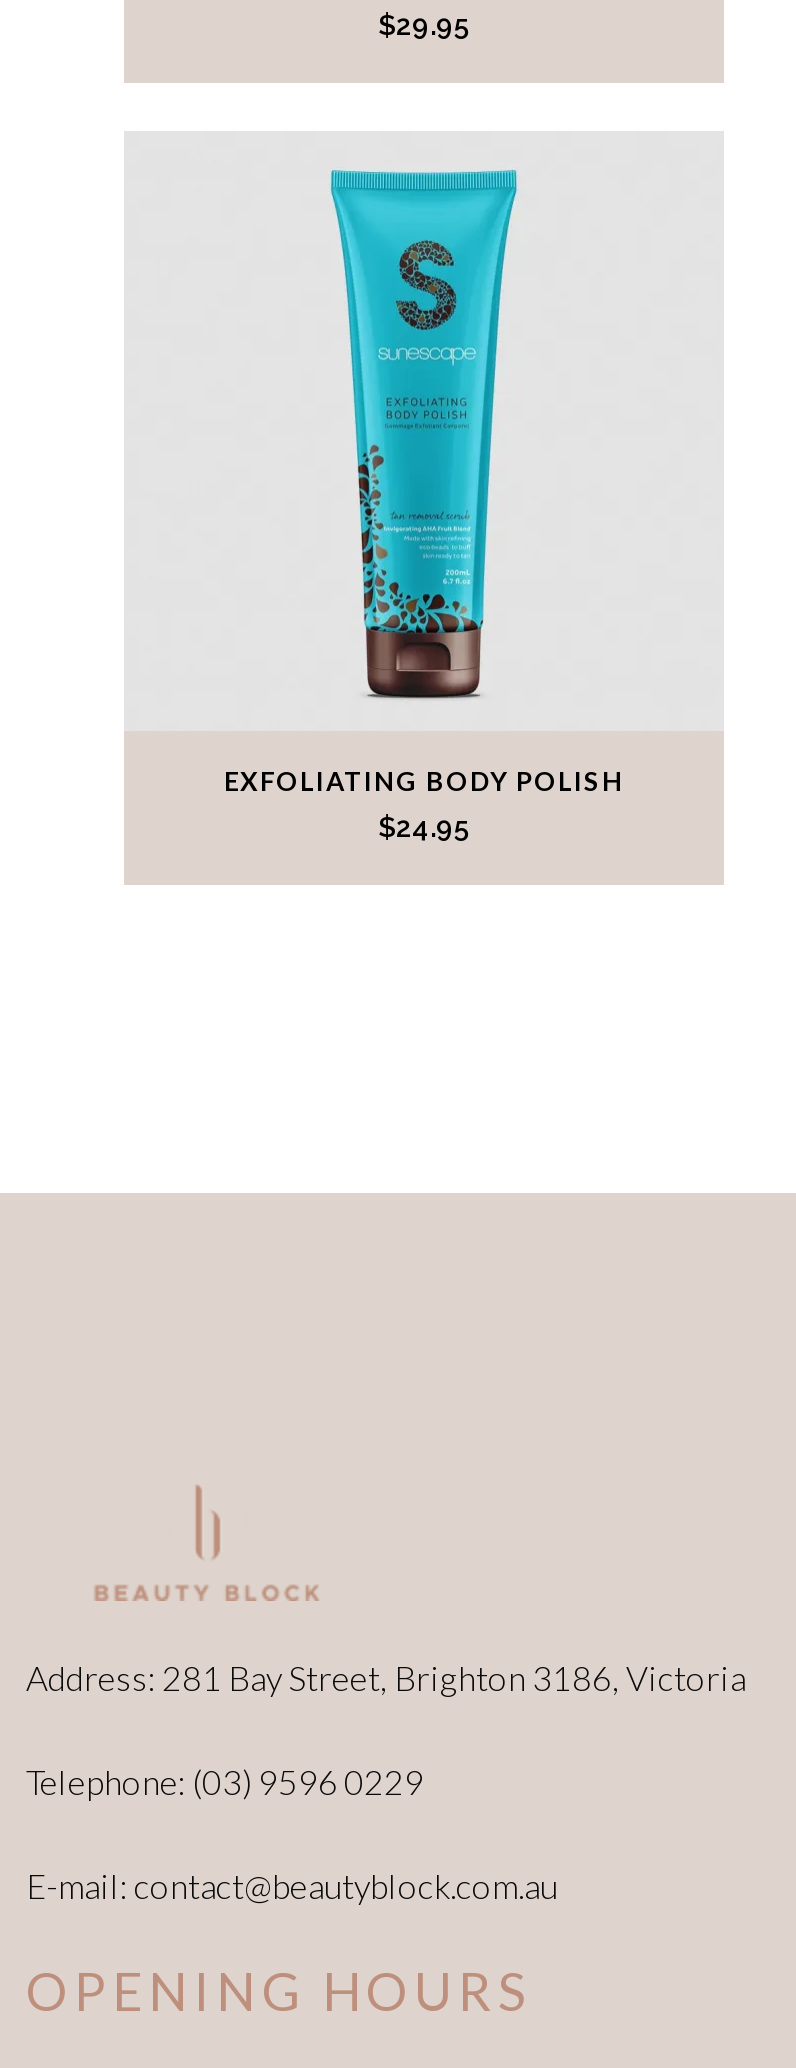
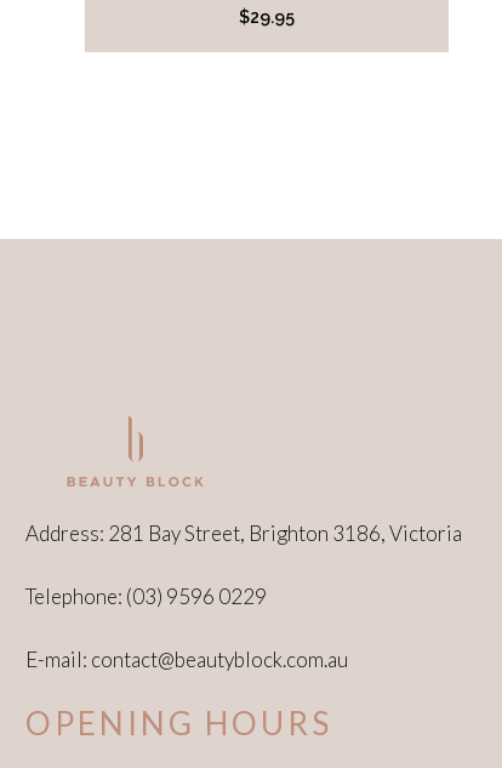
- [image]
- EXFOLIATING BODY POLISH
- $24.95
